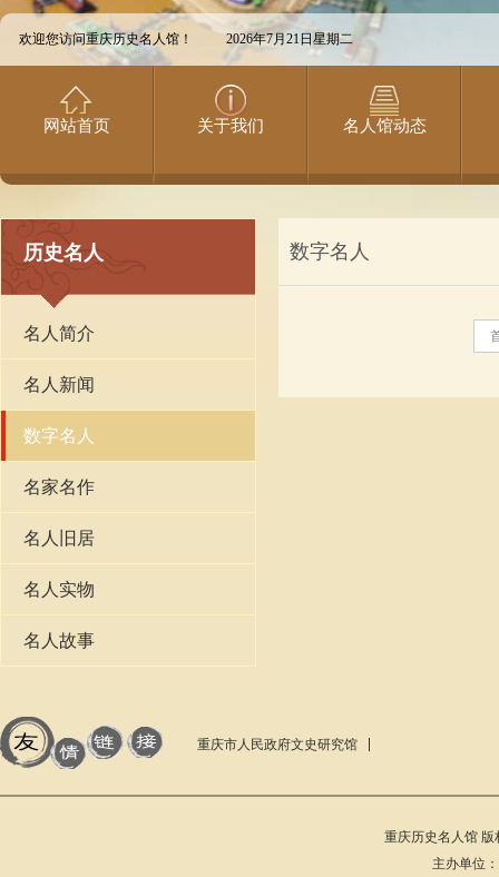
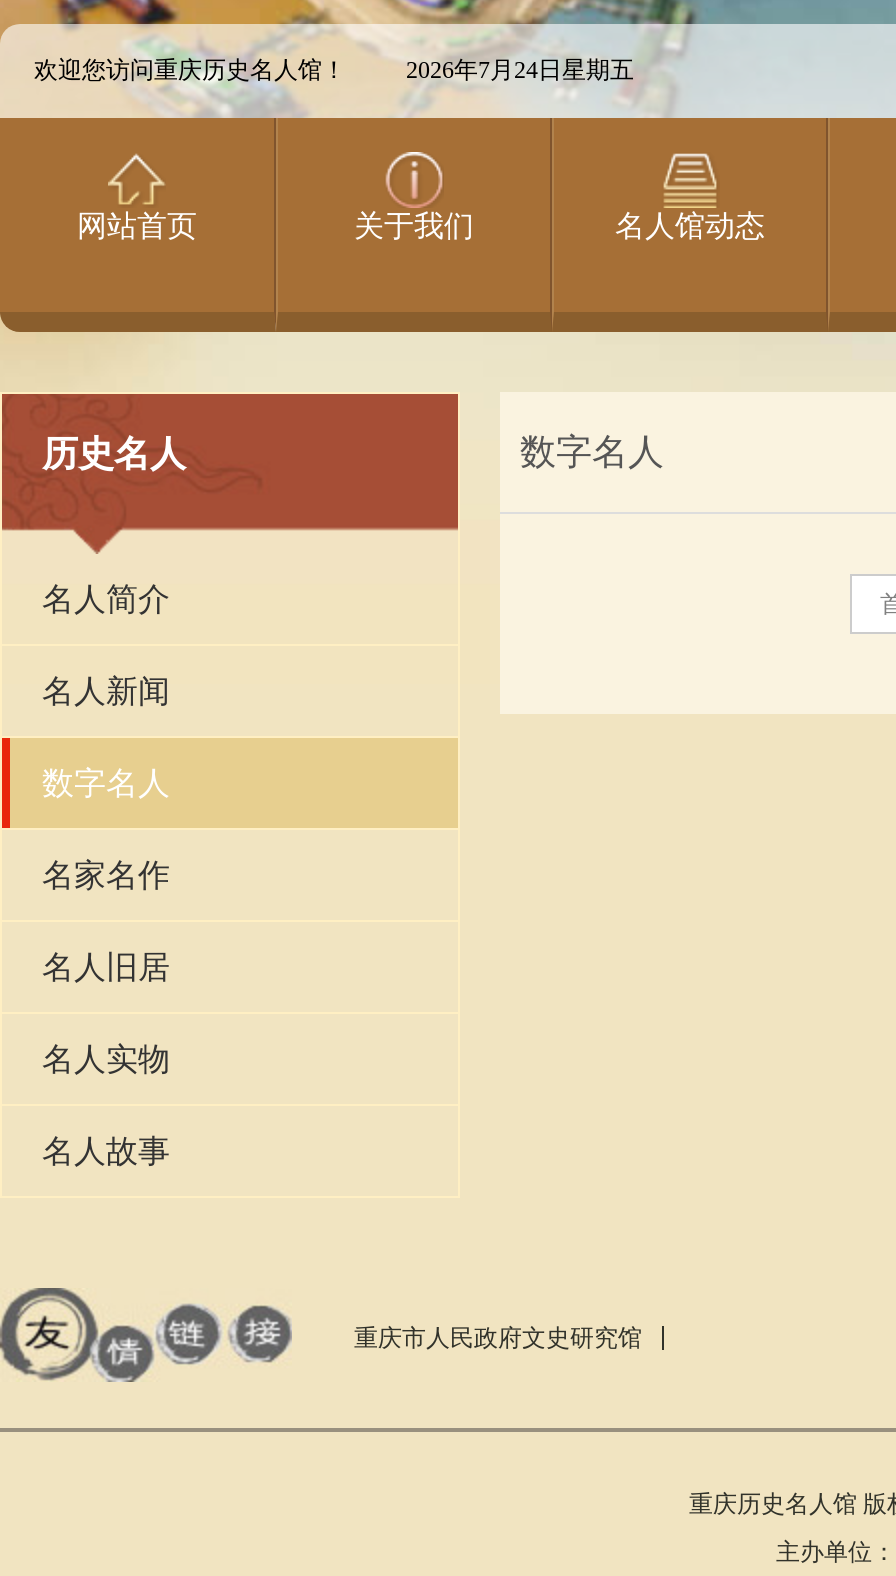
- 2026年7月21日星期二
+ 2026年7月24日星期五
